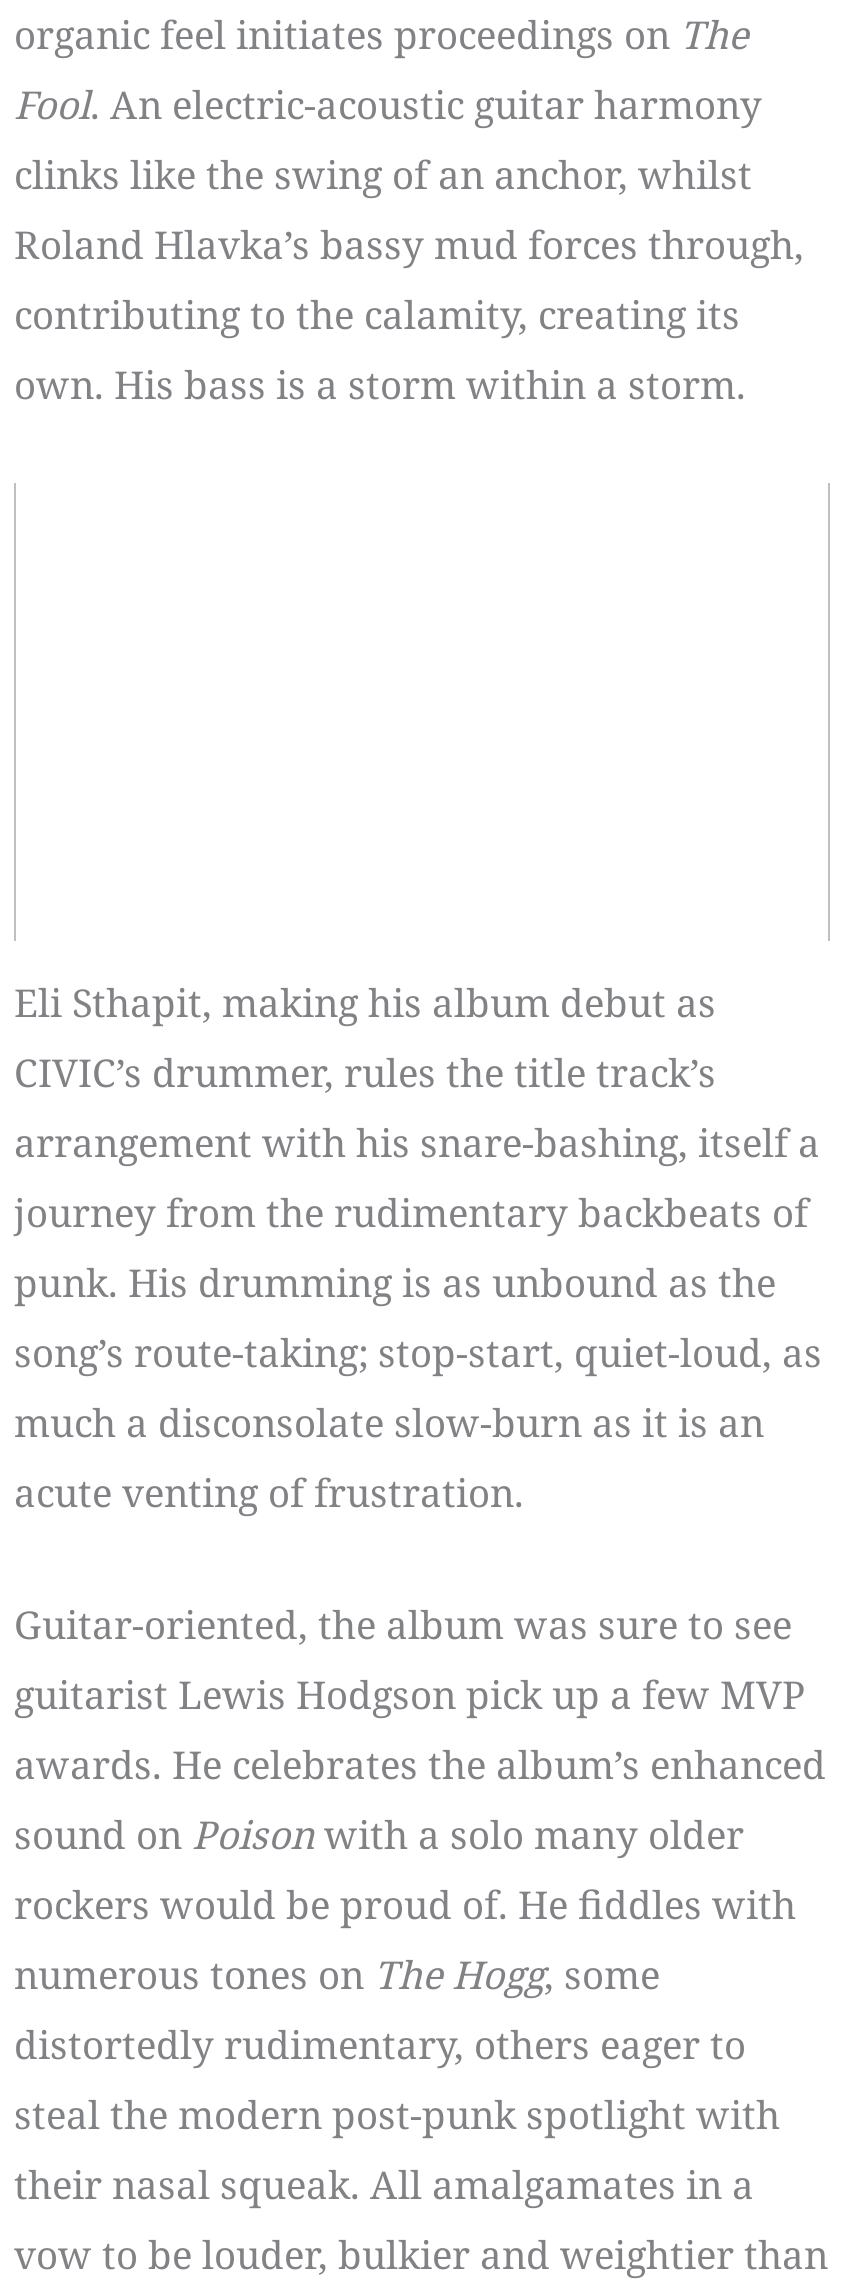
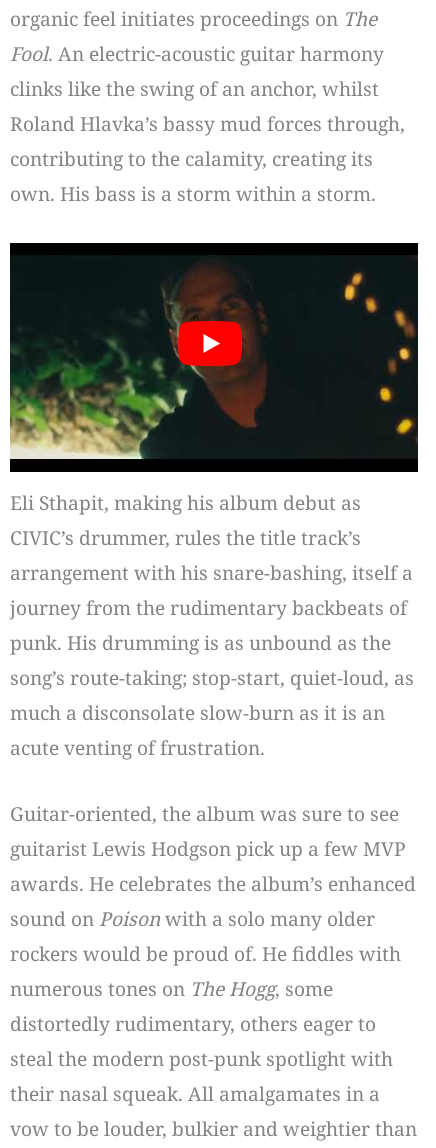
+ [image]
